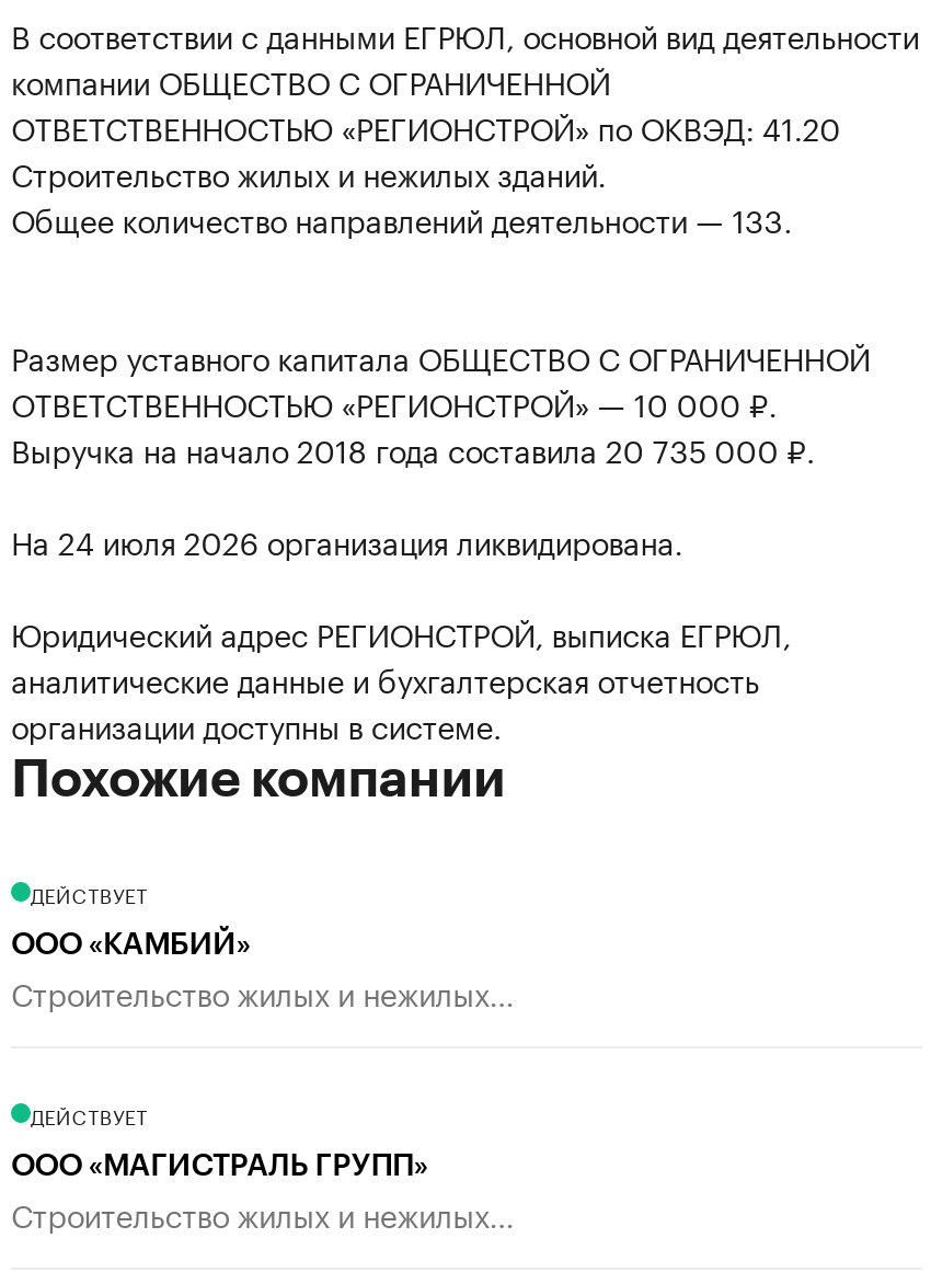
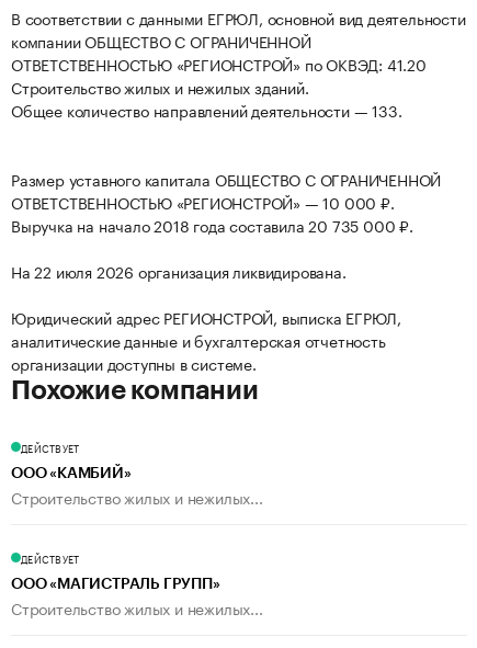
- На 24 июля 2026 организация ликвидирована.
+ На 22 июля 2026 организация ликвидирована.
